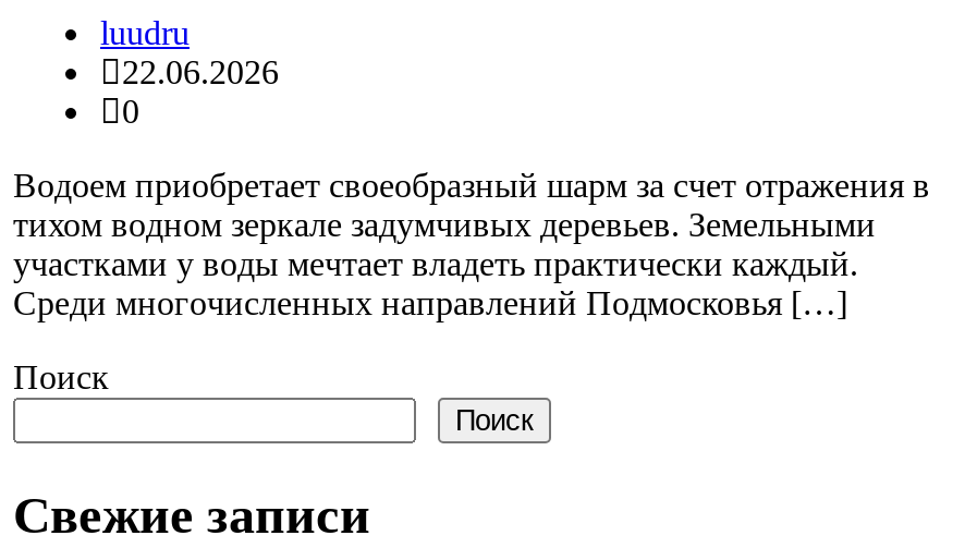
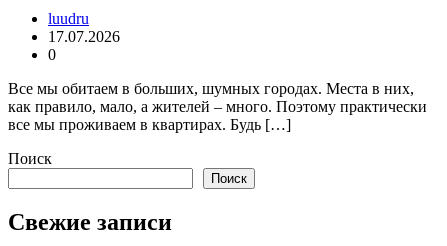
- 22.06.2026
+ 17.07.2026

- Водоем приобретает своеобразный шарм за счет отражения в
- тихом водном зеркале задумчивых деревьев. Земельными
- участками у воды мечтает владеть практически каждый.
- Среди многочисленных направлений Подмосковья […]
+ Все мы обитаем в больших, шумных городах. Места в них,
+ как правило, мало, а жителей – много. Поэтому практически
+ все мы проживаем в квартирах. Будь […]
